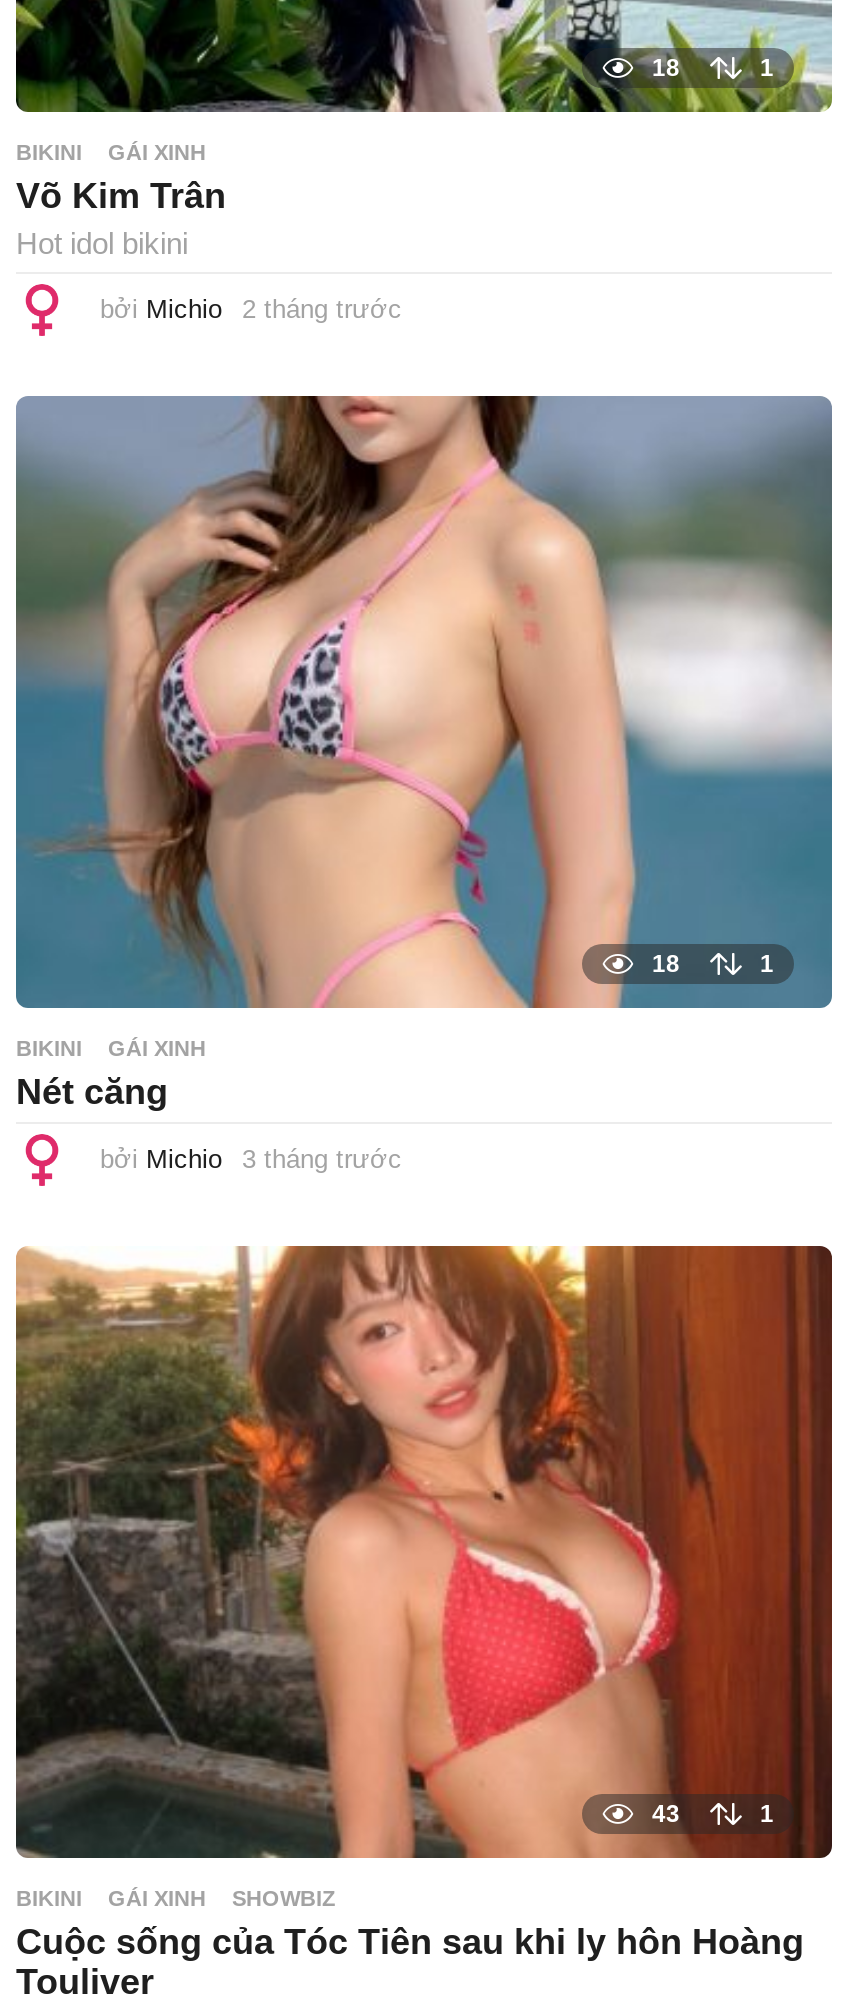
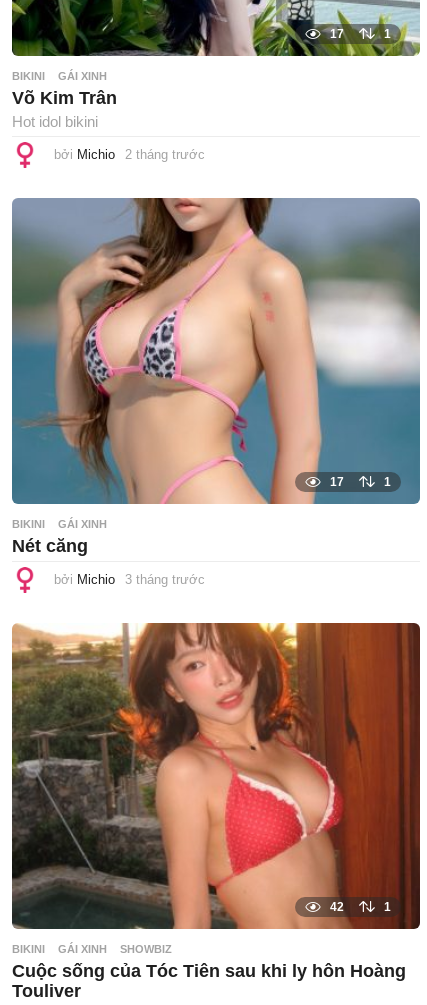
- 18
+ 17

- 18
+ 17

- 43
+ 42
